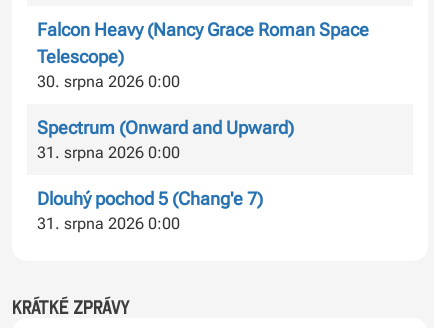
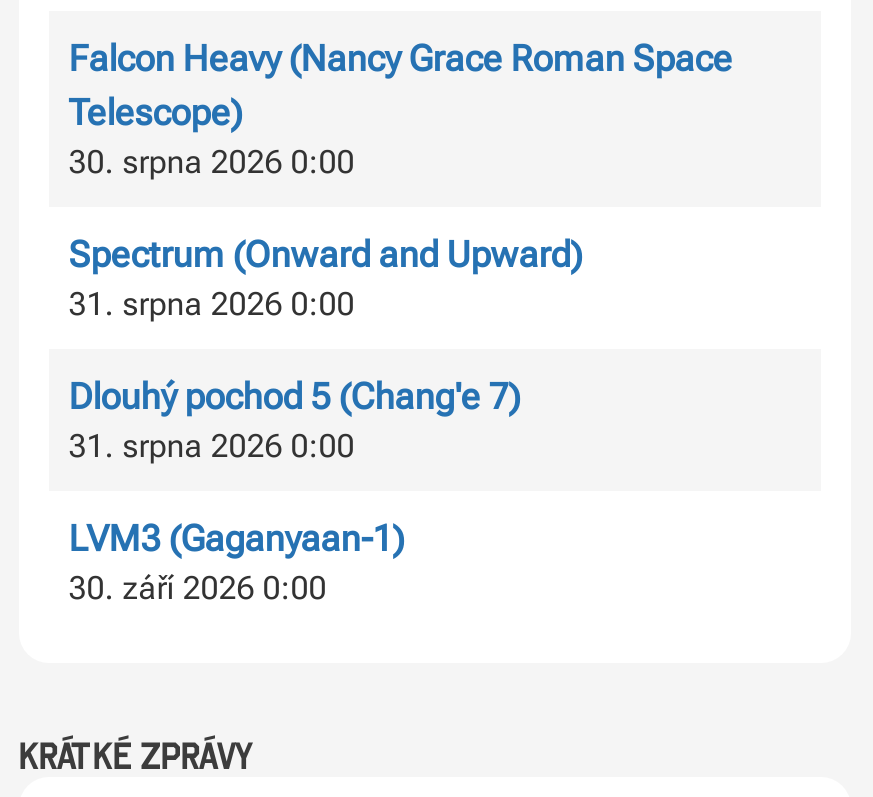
+ LVM3 (Gaganyaan-1)
+ 30. září 2026 0:00
